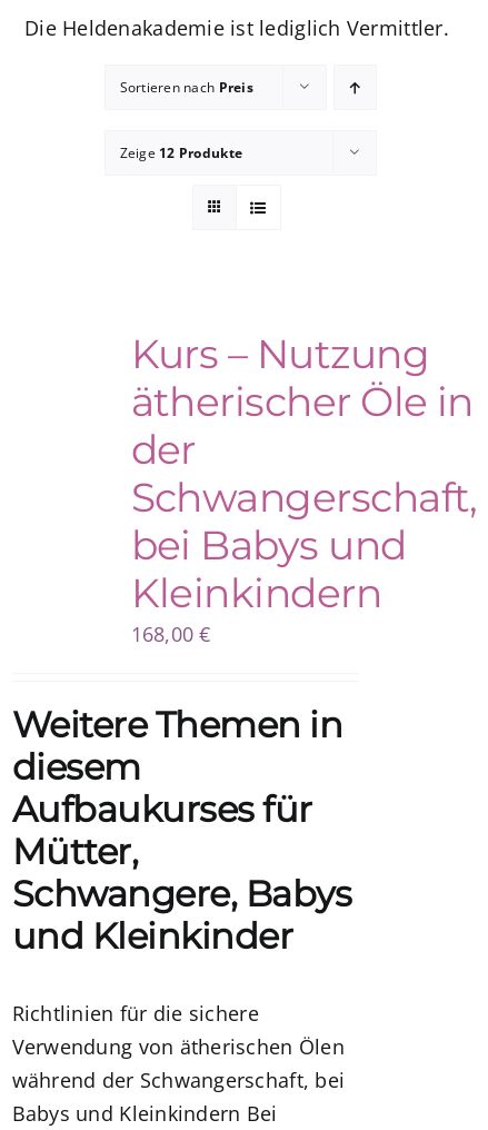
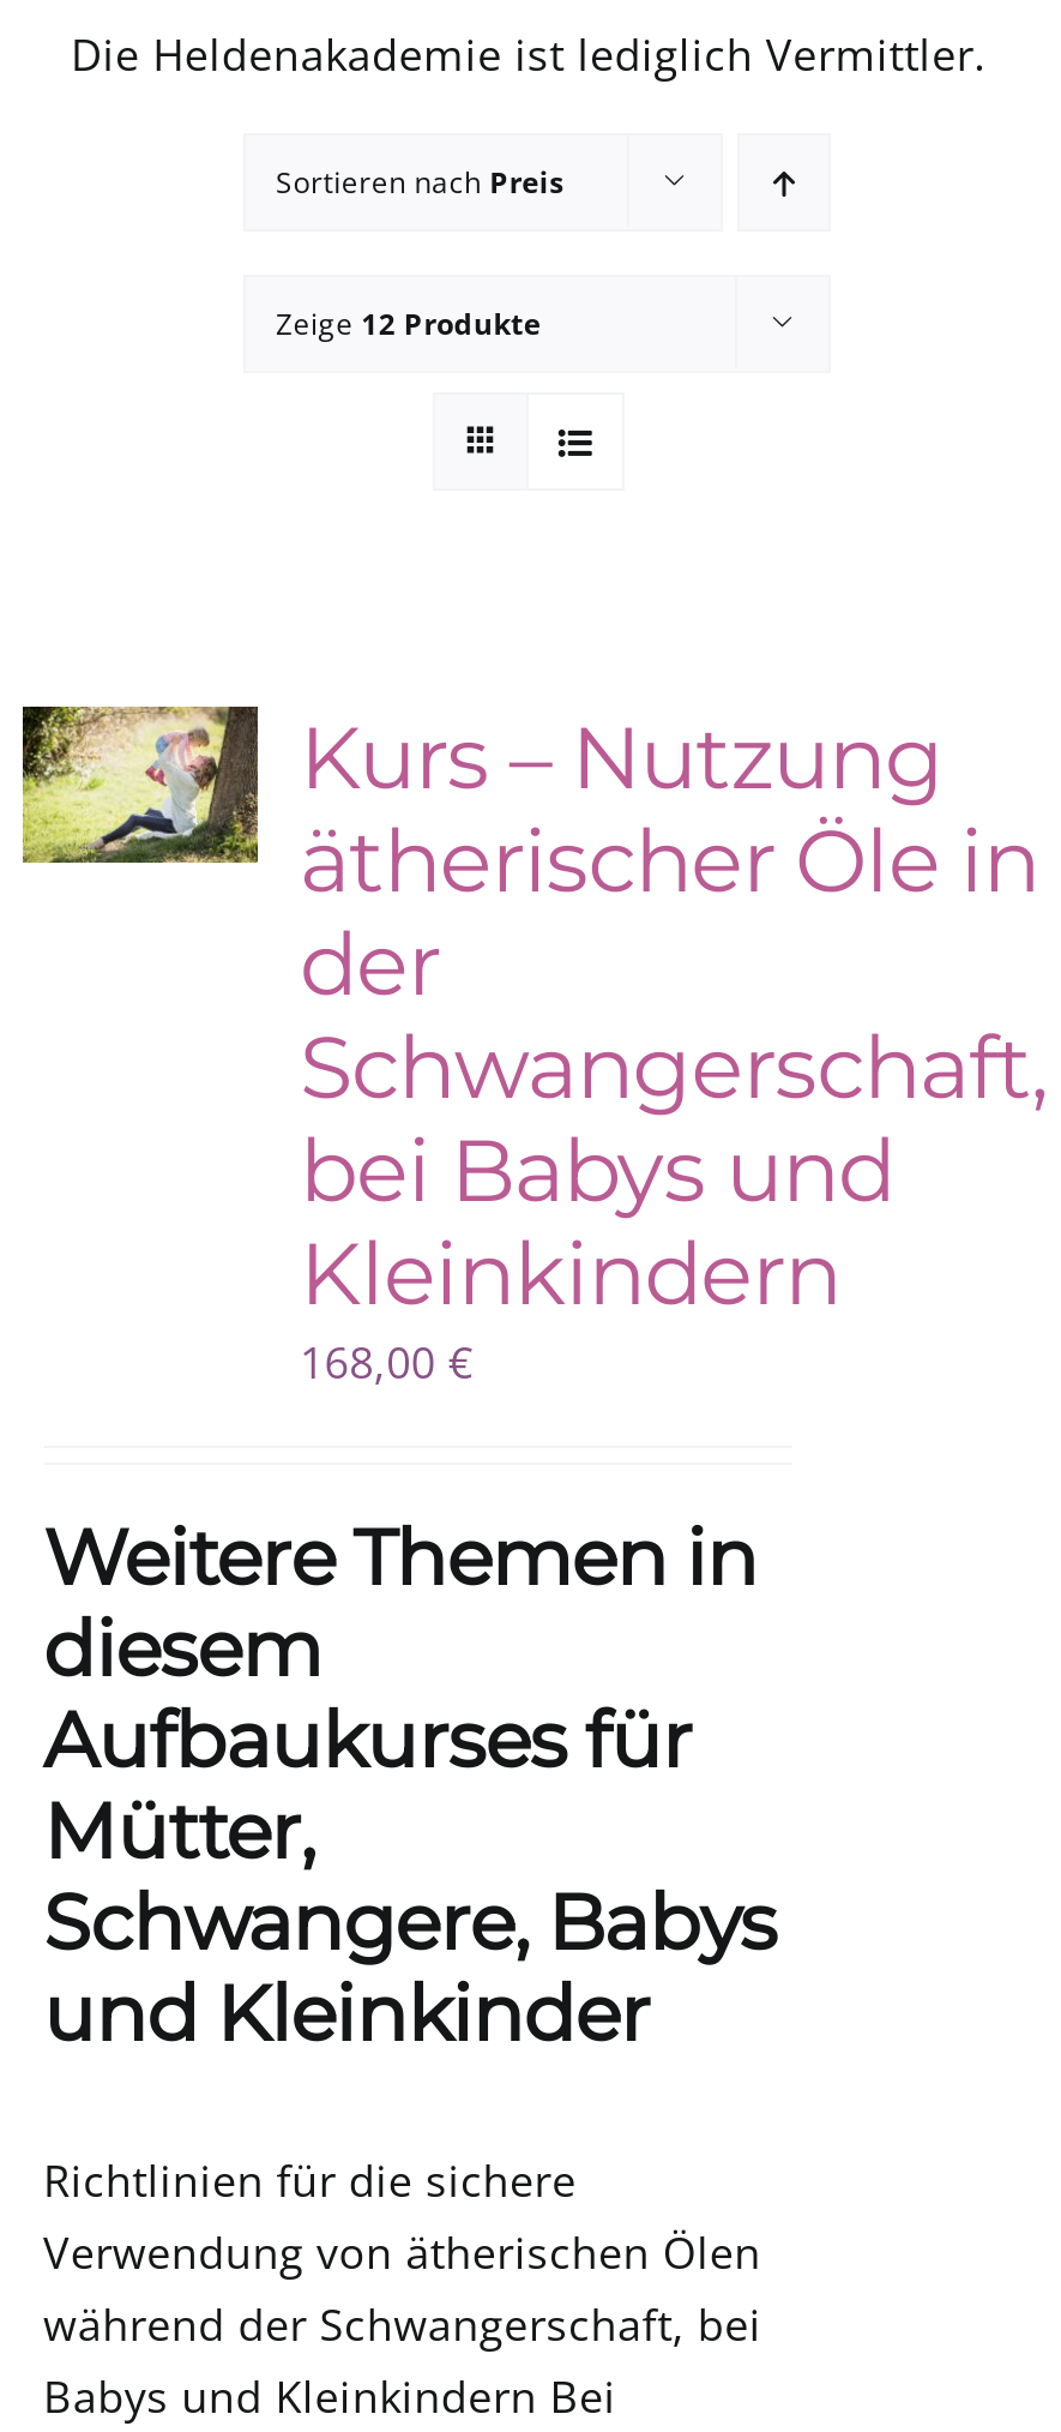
+ [image]
